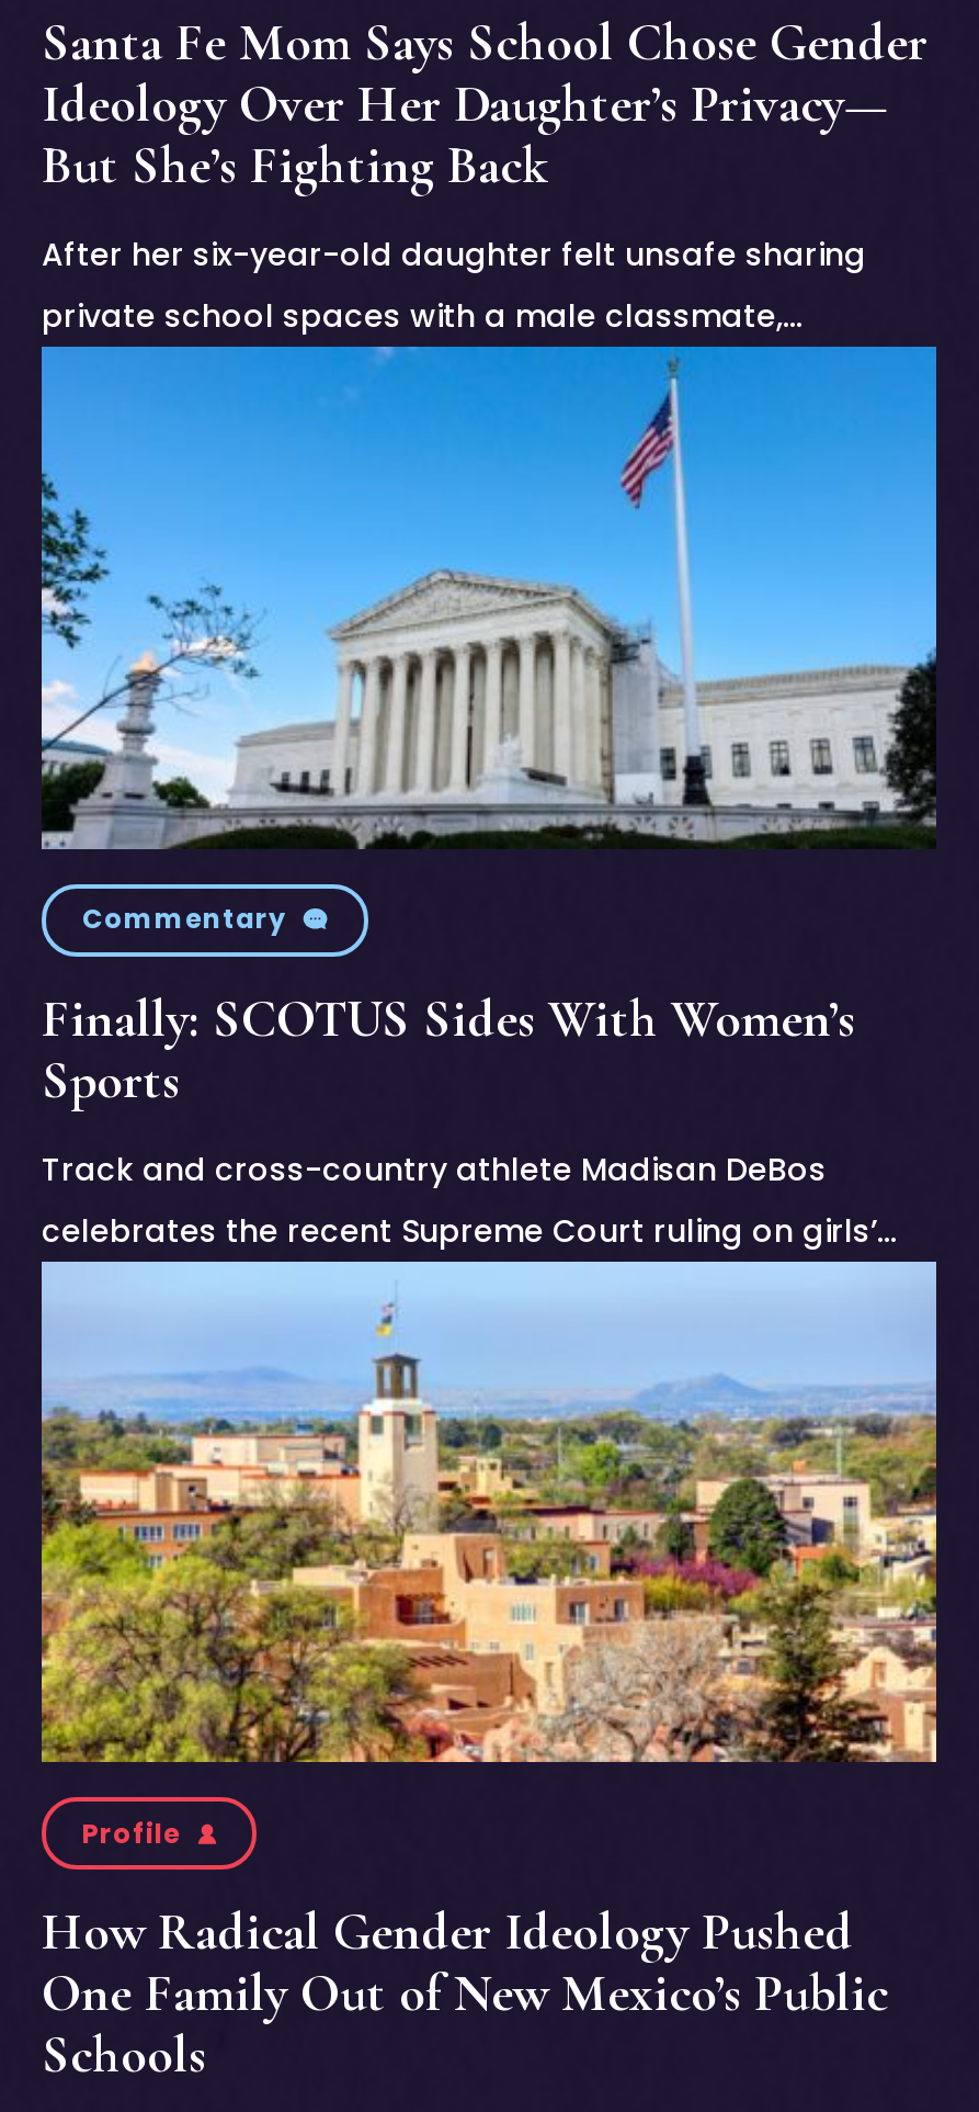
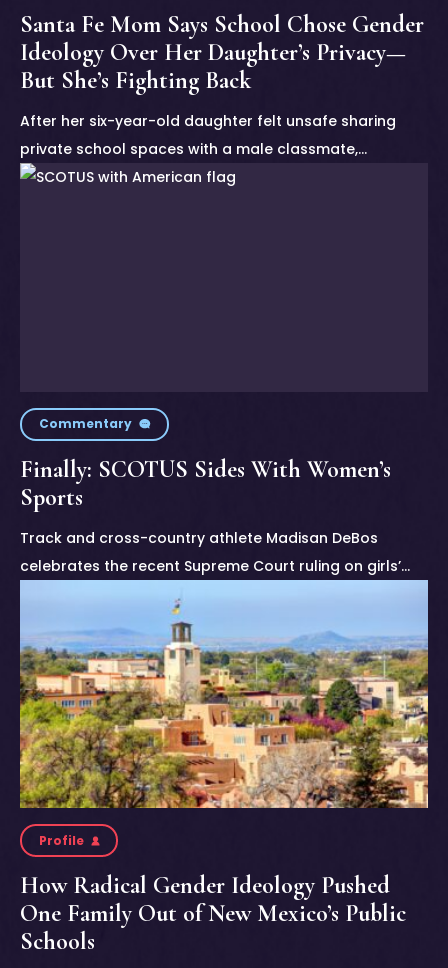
- [image]
